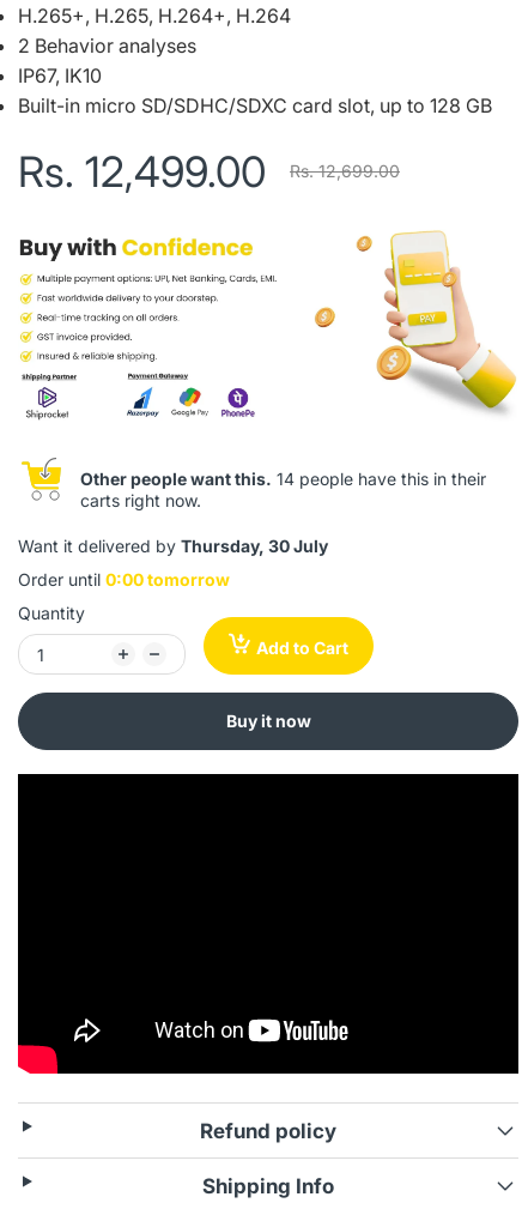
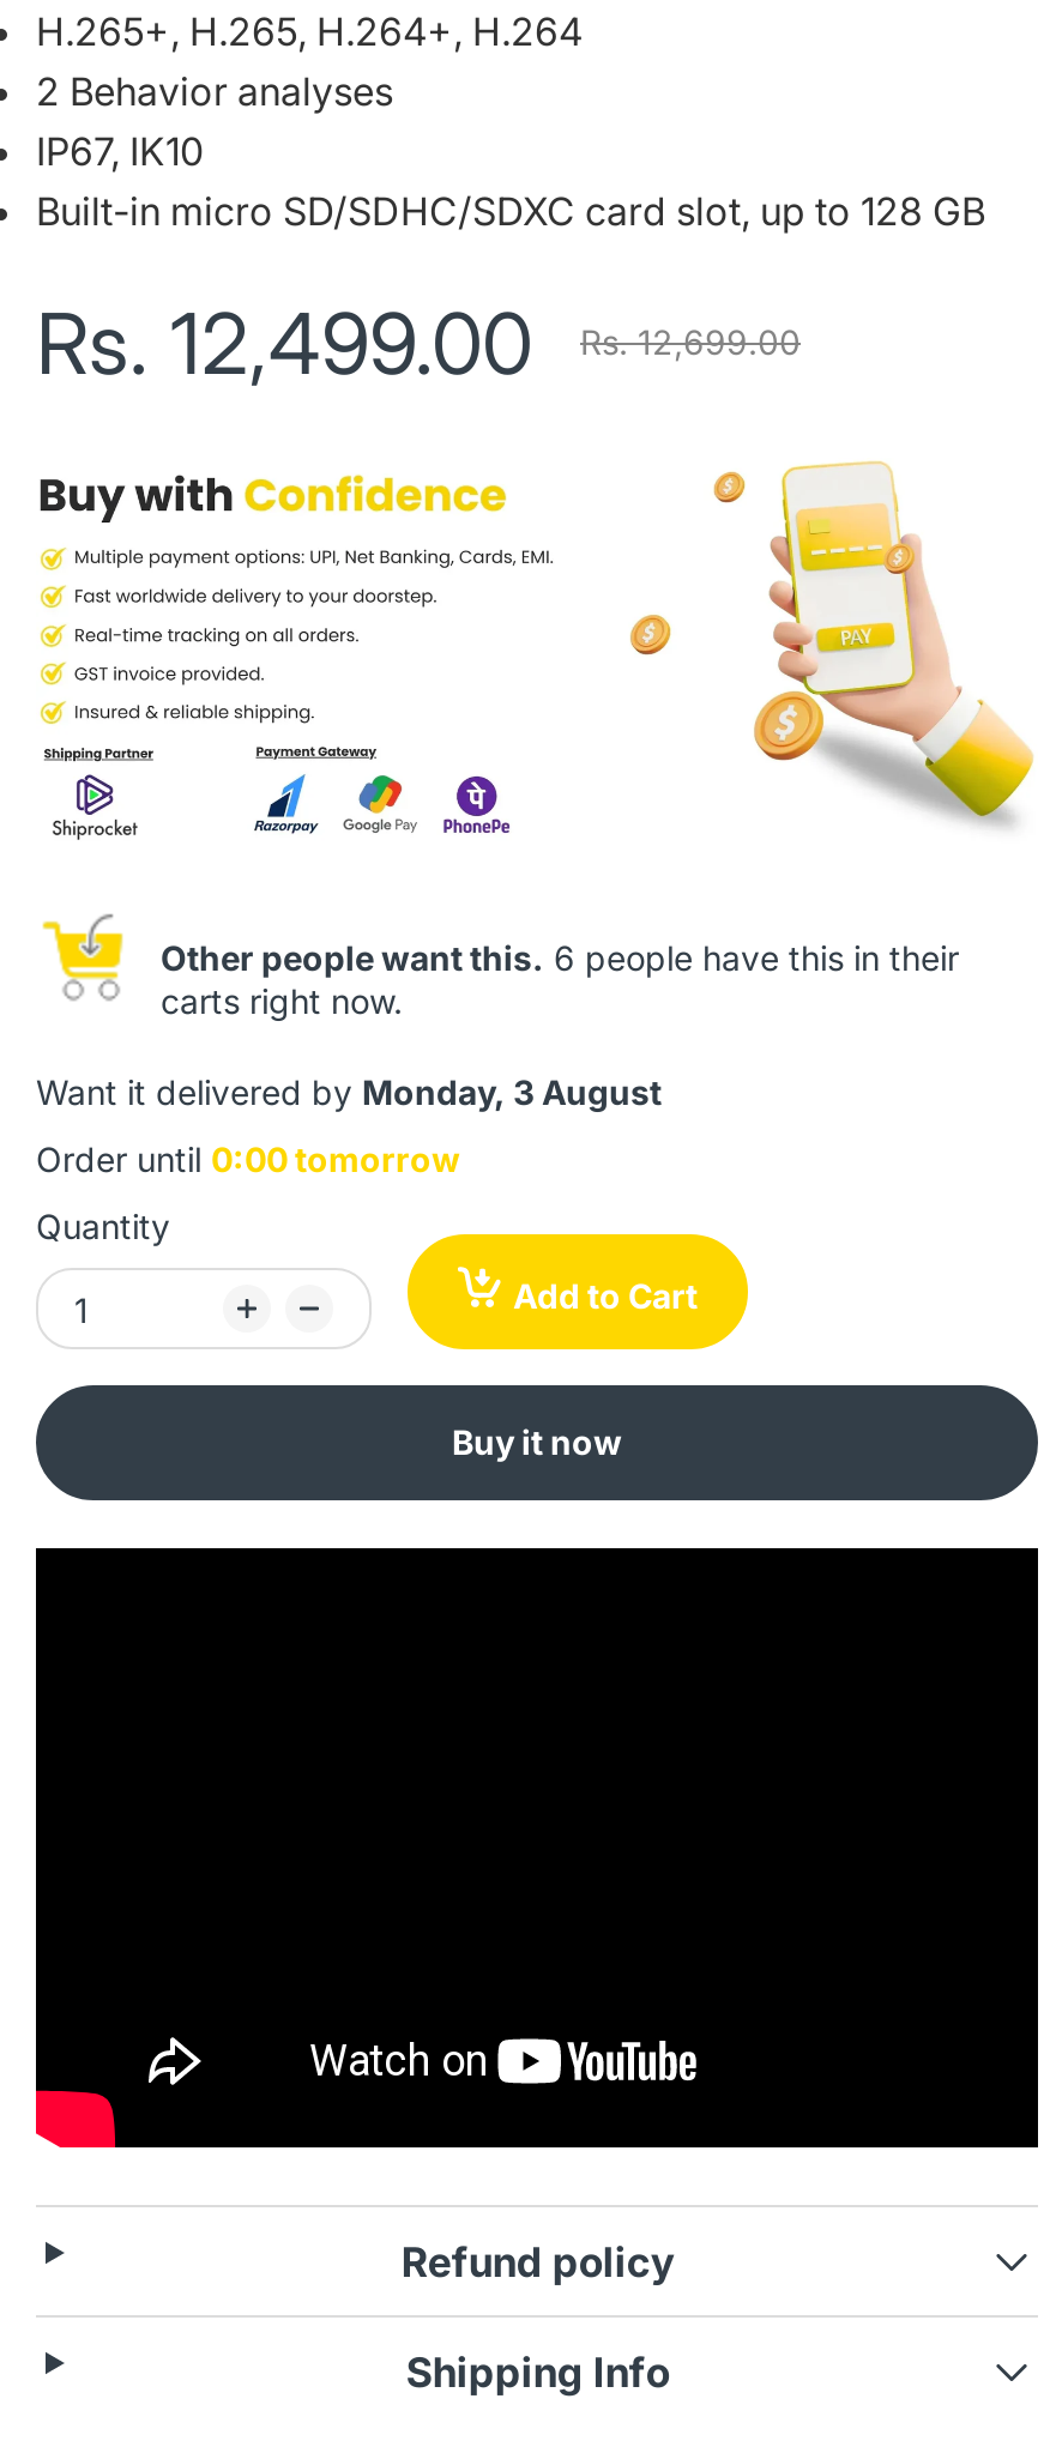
- Other people want this. 14 people have this in their
+ Other people want this. 6 people have this in their

- Want it delivered by Thursday, 30 July
+ Want it delivered by Monday, 3 August
